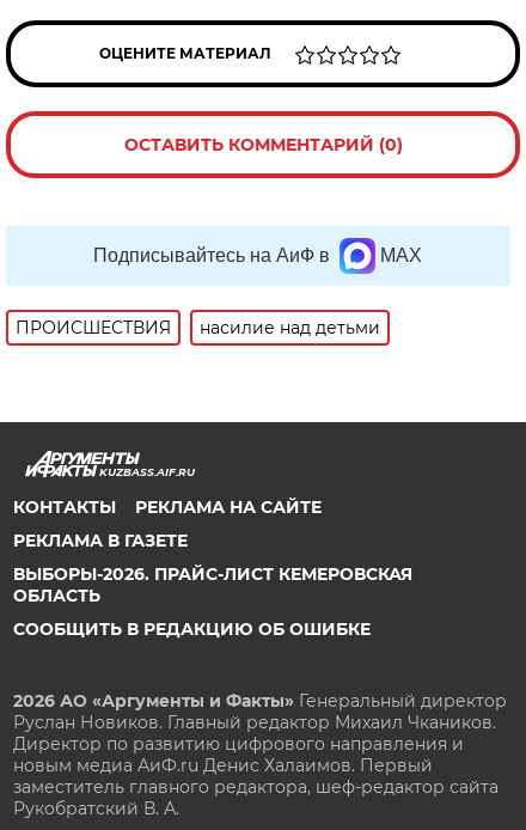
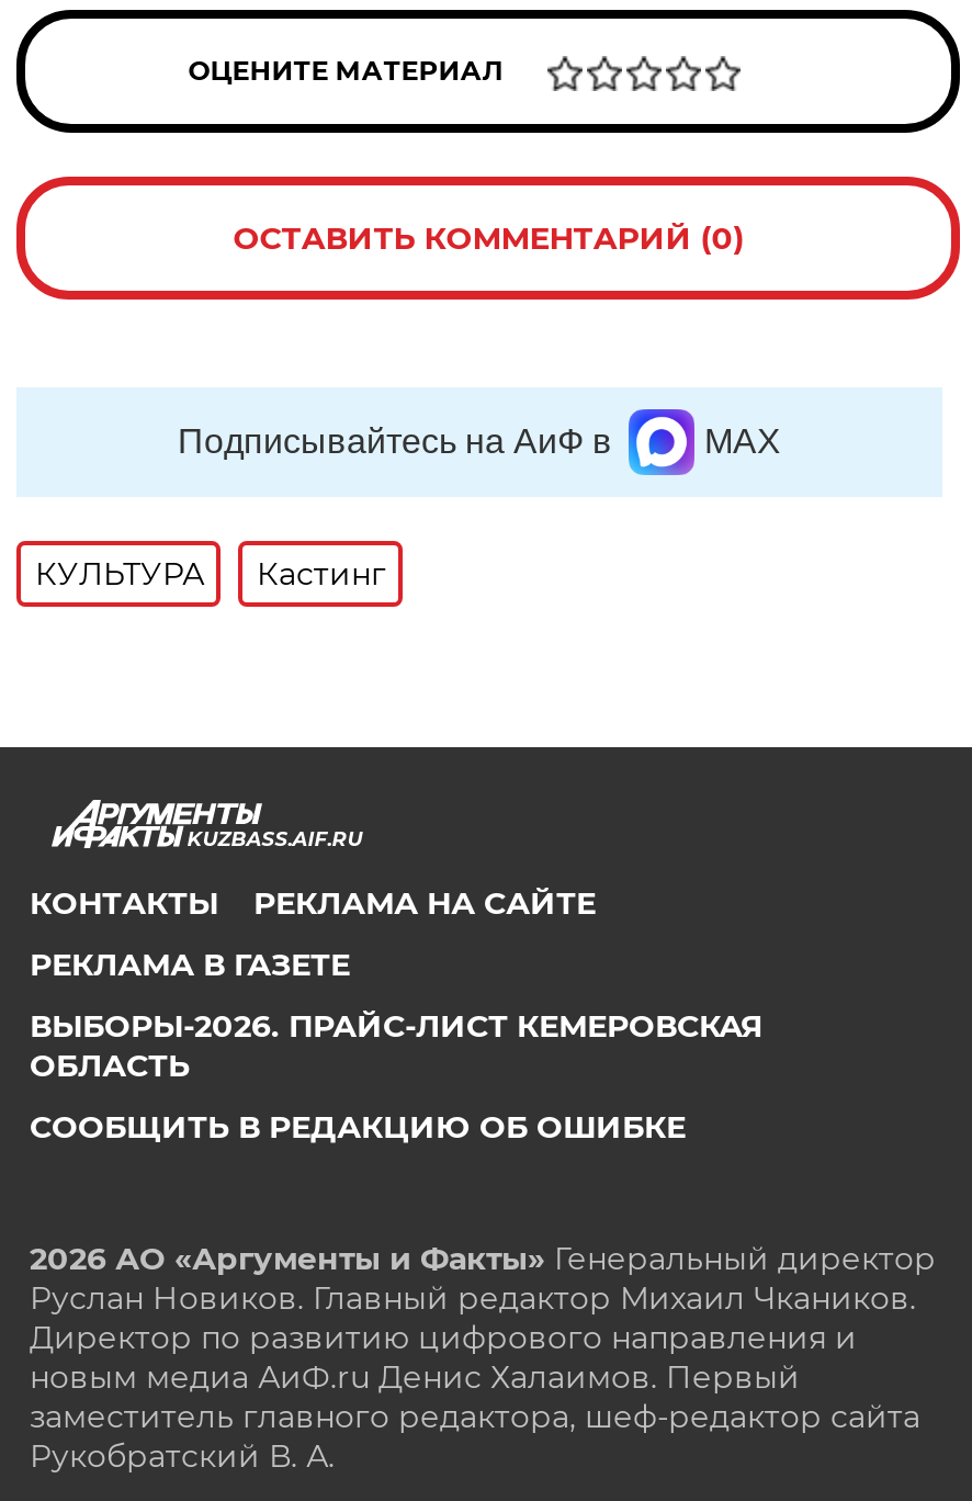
- ПРОИСШЕСТВИЯ
- насилие над детьми
+ КУЛЬТУРА
+ Кастинг
